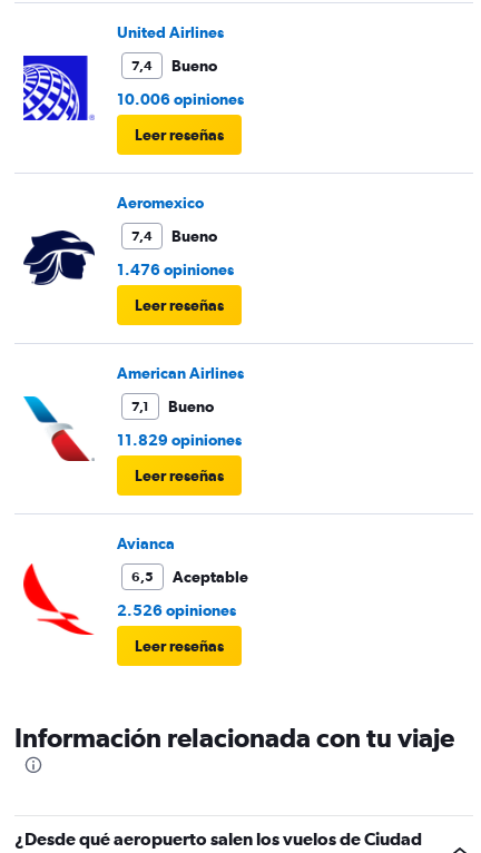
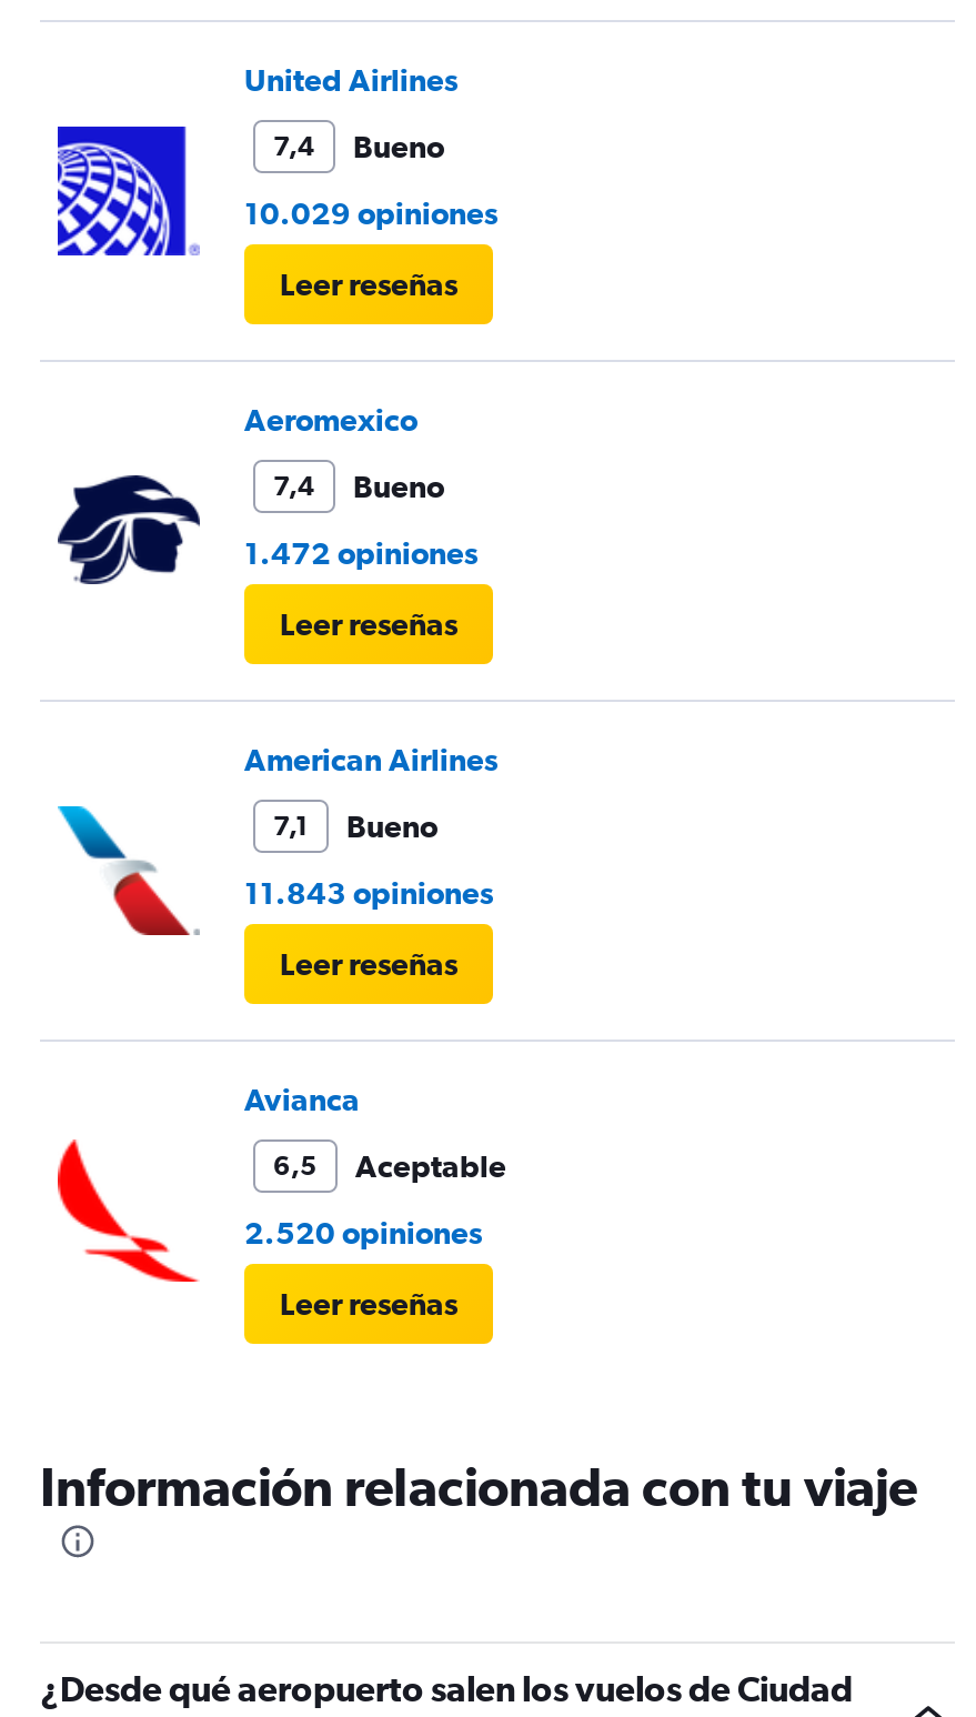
- 10.006 opiniones
+ 10.029 opiniones

- 1.476 opiniones
+ 1.472 opiniones

- 11.829 opiniones
+ 11.843 opiniones

- 2.526 opiniones
+ 2.520 opiniones
